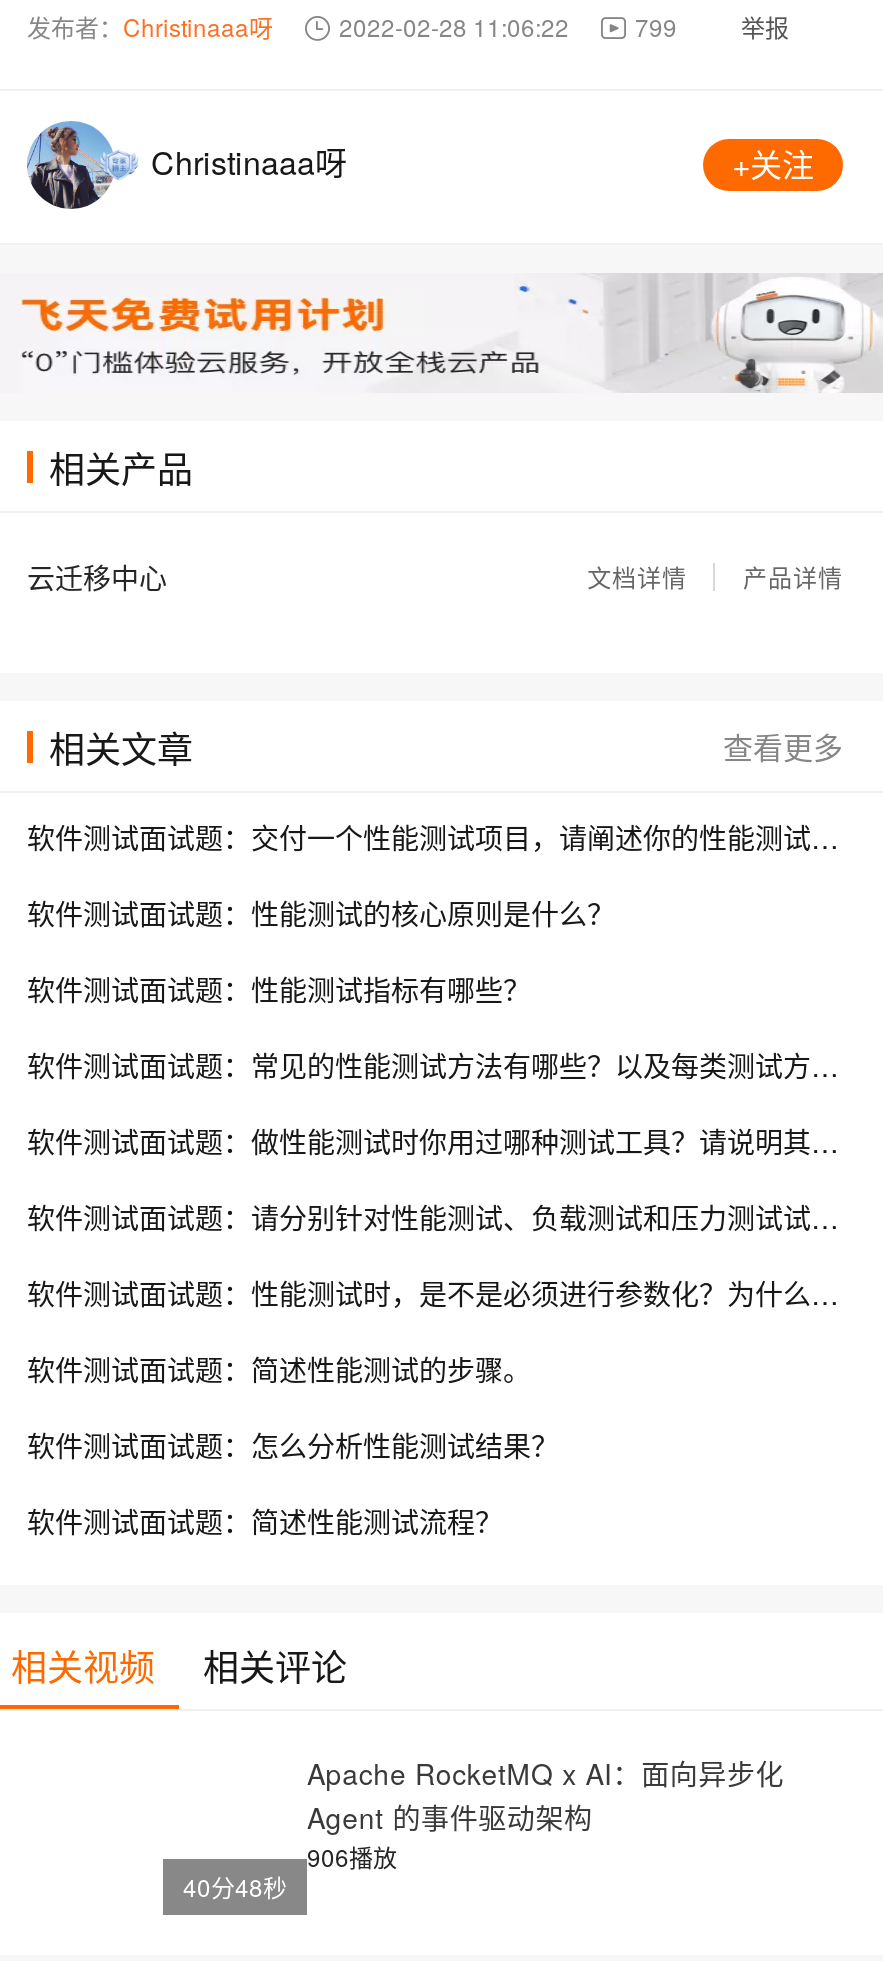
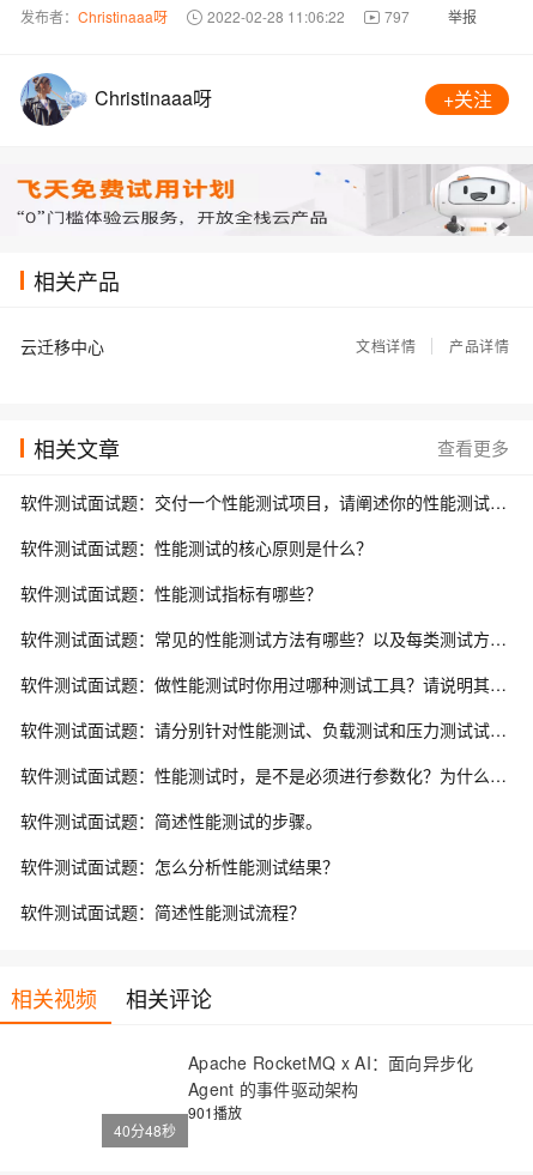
- 发布者：Christinaaa呀 2022-02-28 11:06:22 799 举报
+ 发布者：Christinaaa呀 2022-02-28 11:06:22 797 举报

- 906播放
+ 901播放
